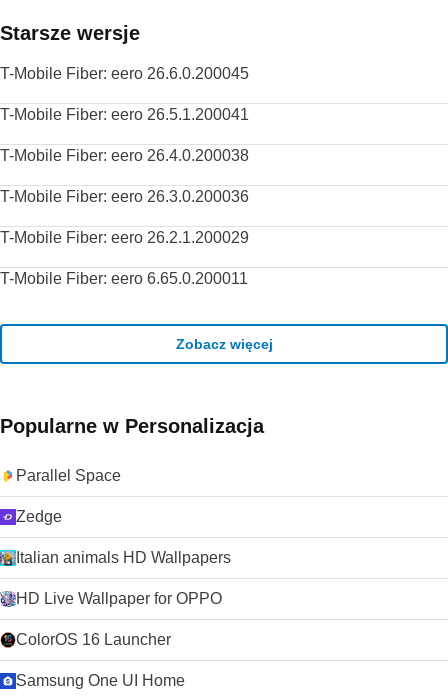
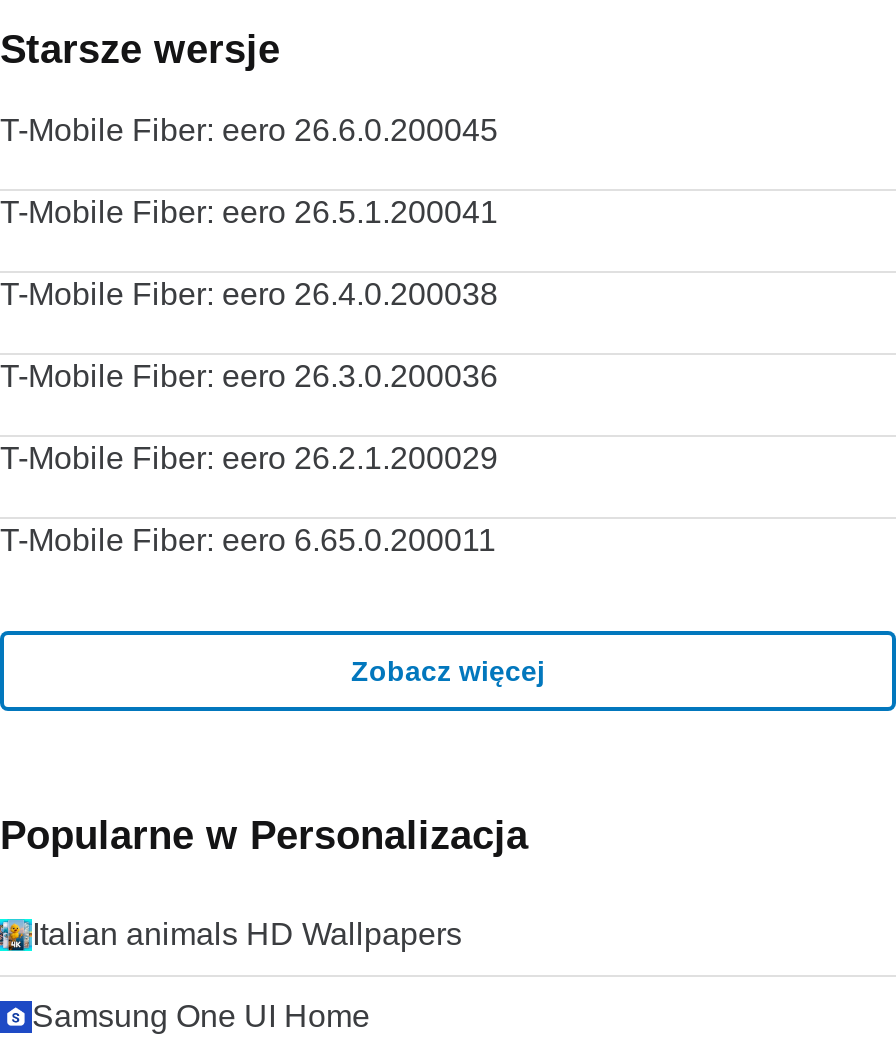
- Parallel Space
- Zedge

- HD Live Wallpaper for OPPO
- ColorOS 16 Launcher
